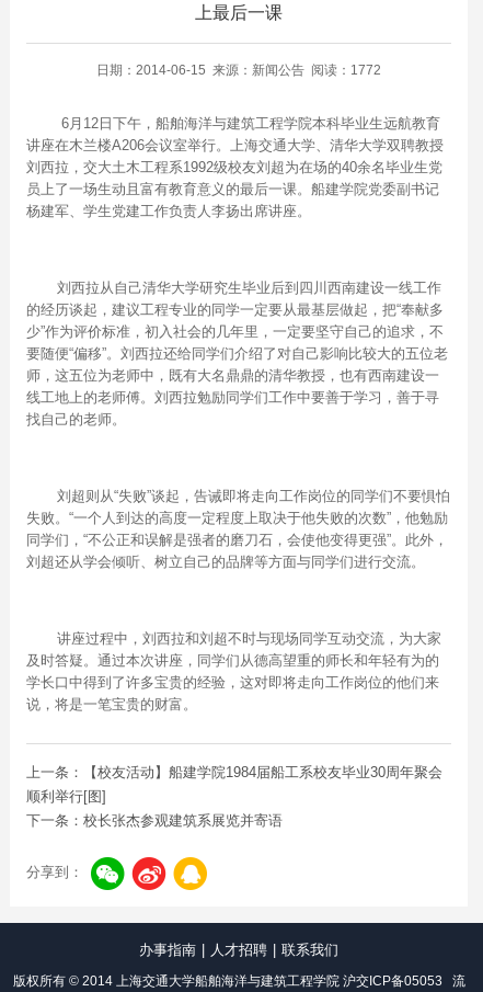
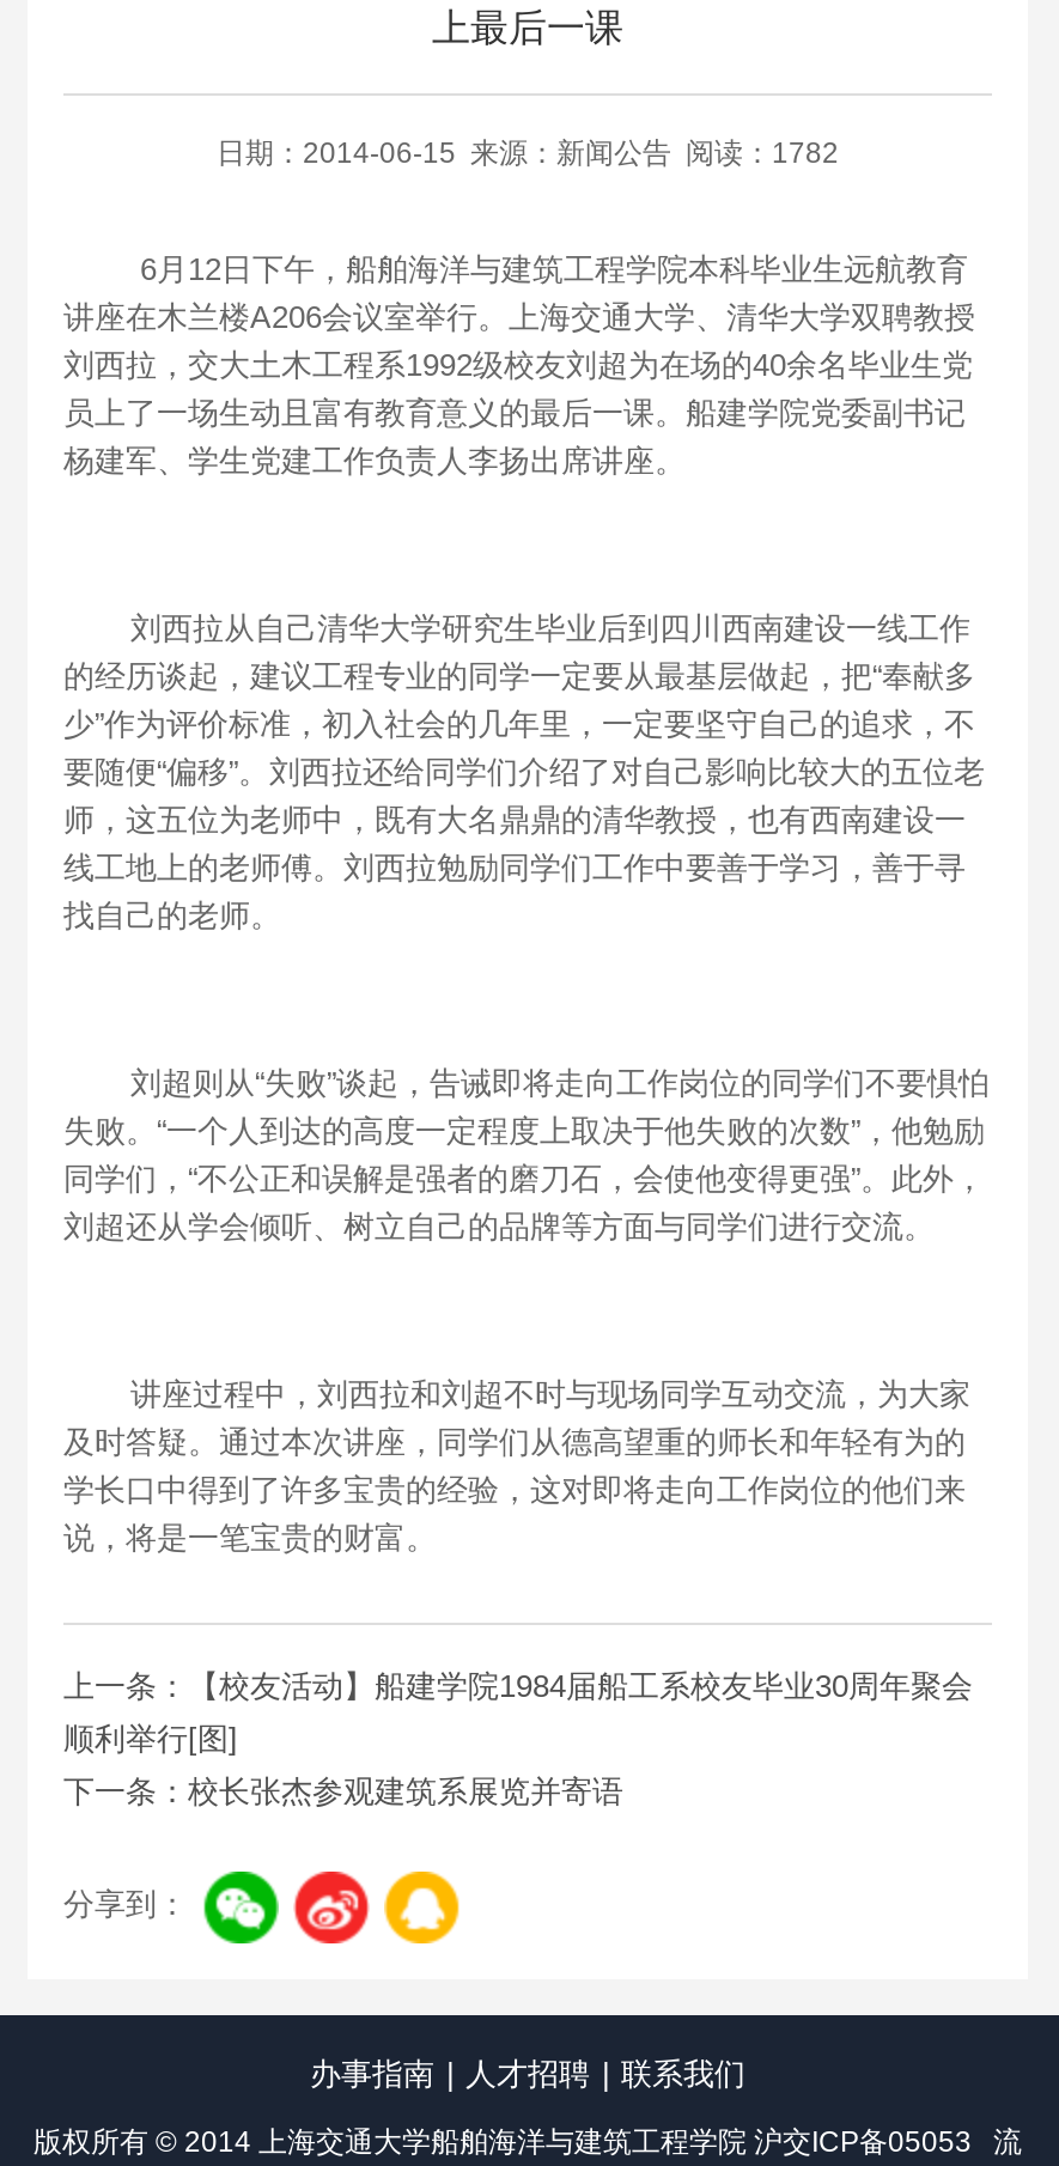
- 日期：2014-06-15 来源：新闻公告 阅读：1772
+ 日期：2014-06-15 来源：新闻公告 阅读：1782
